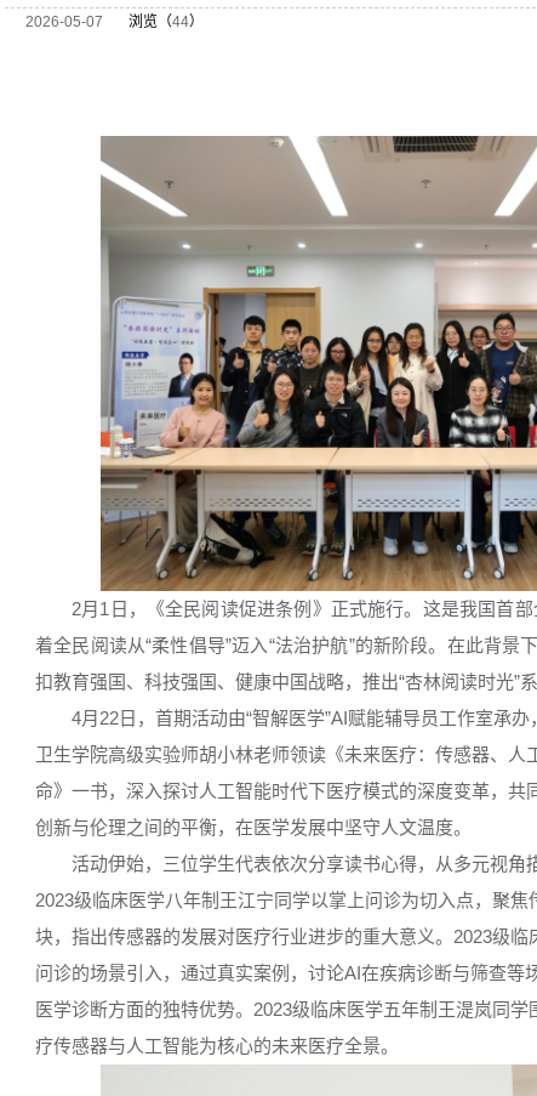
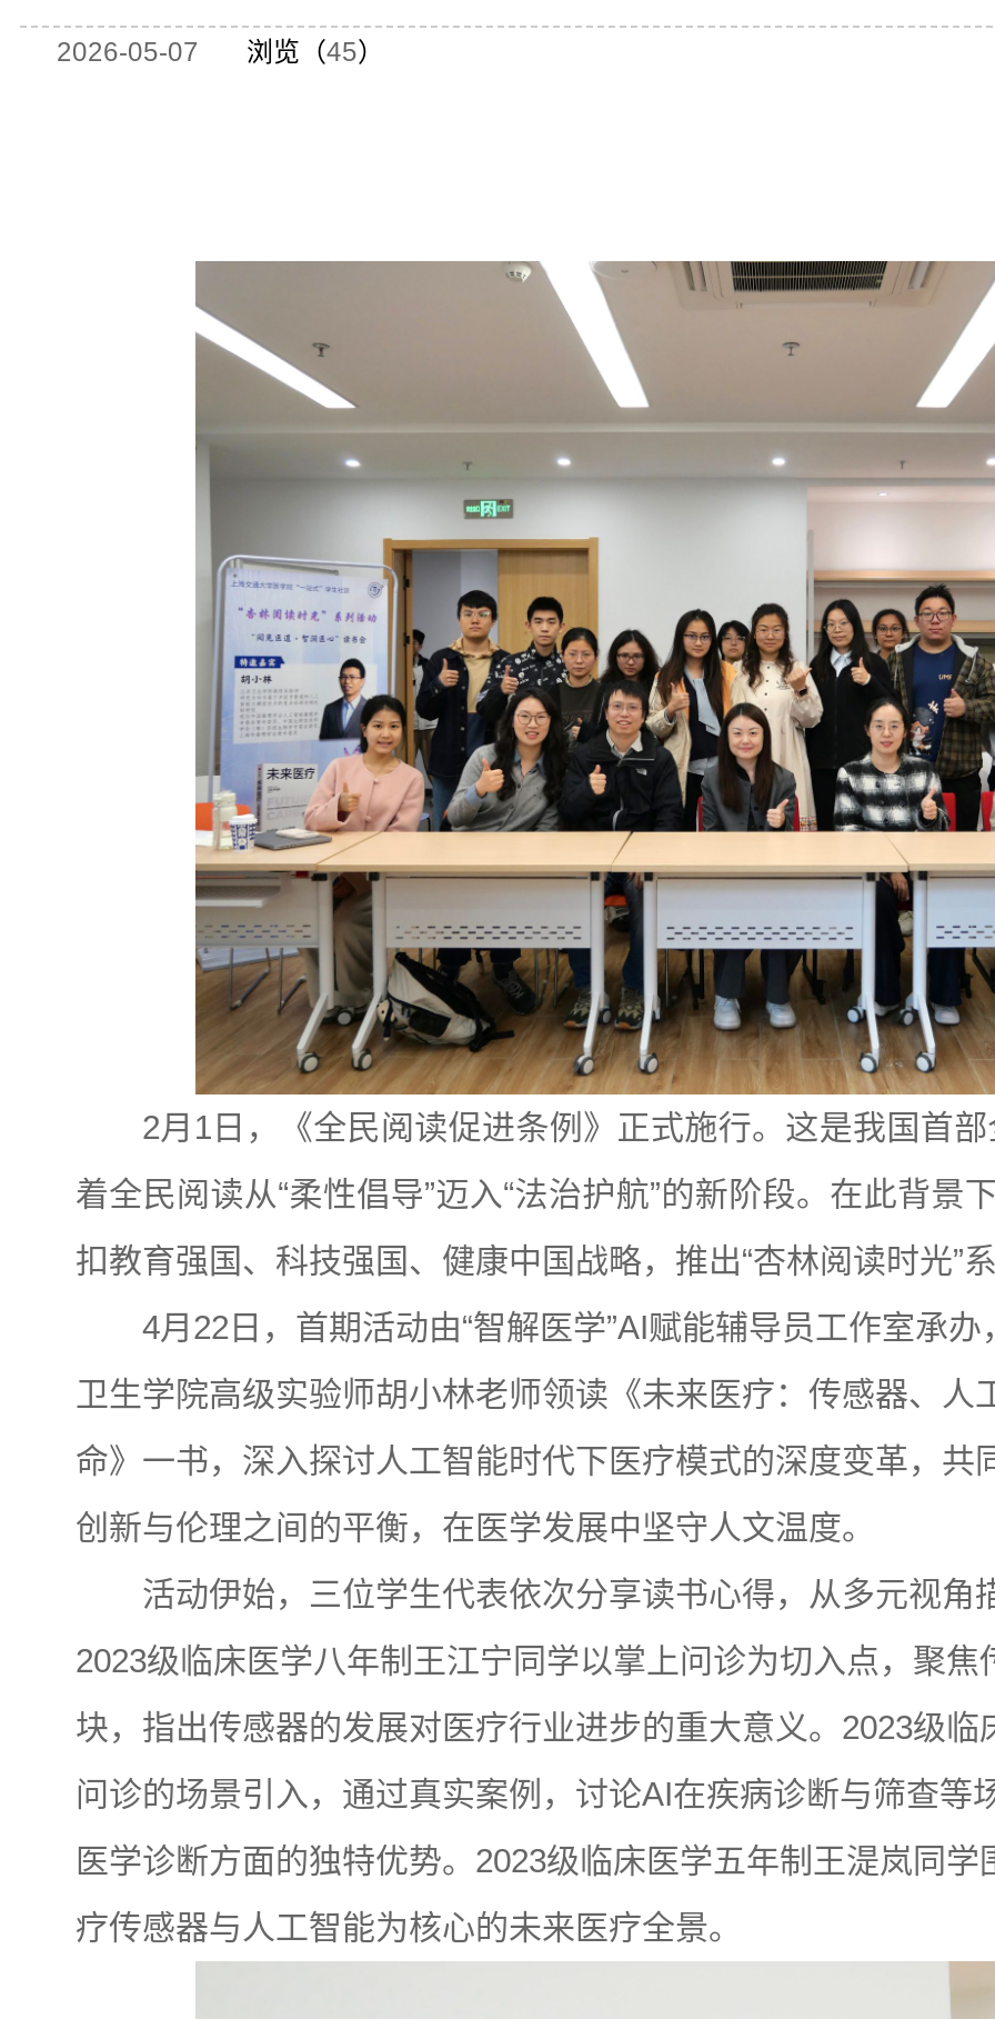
- 2026-05-07 浏览（44）
+ 2026-05-07 浏览（45）
